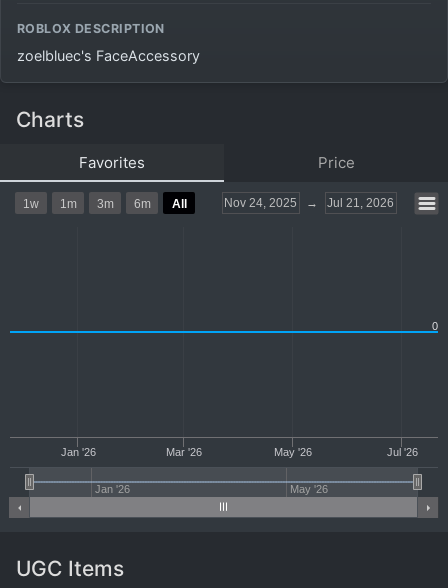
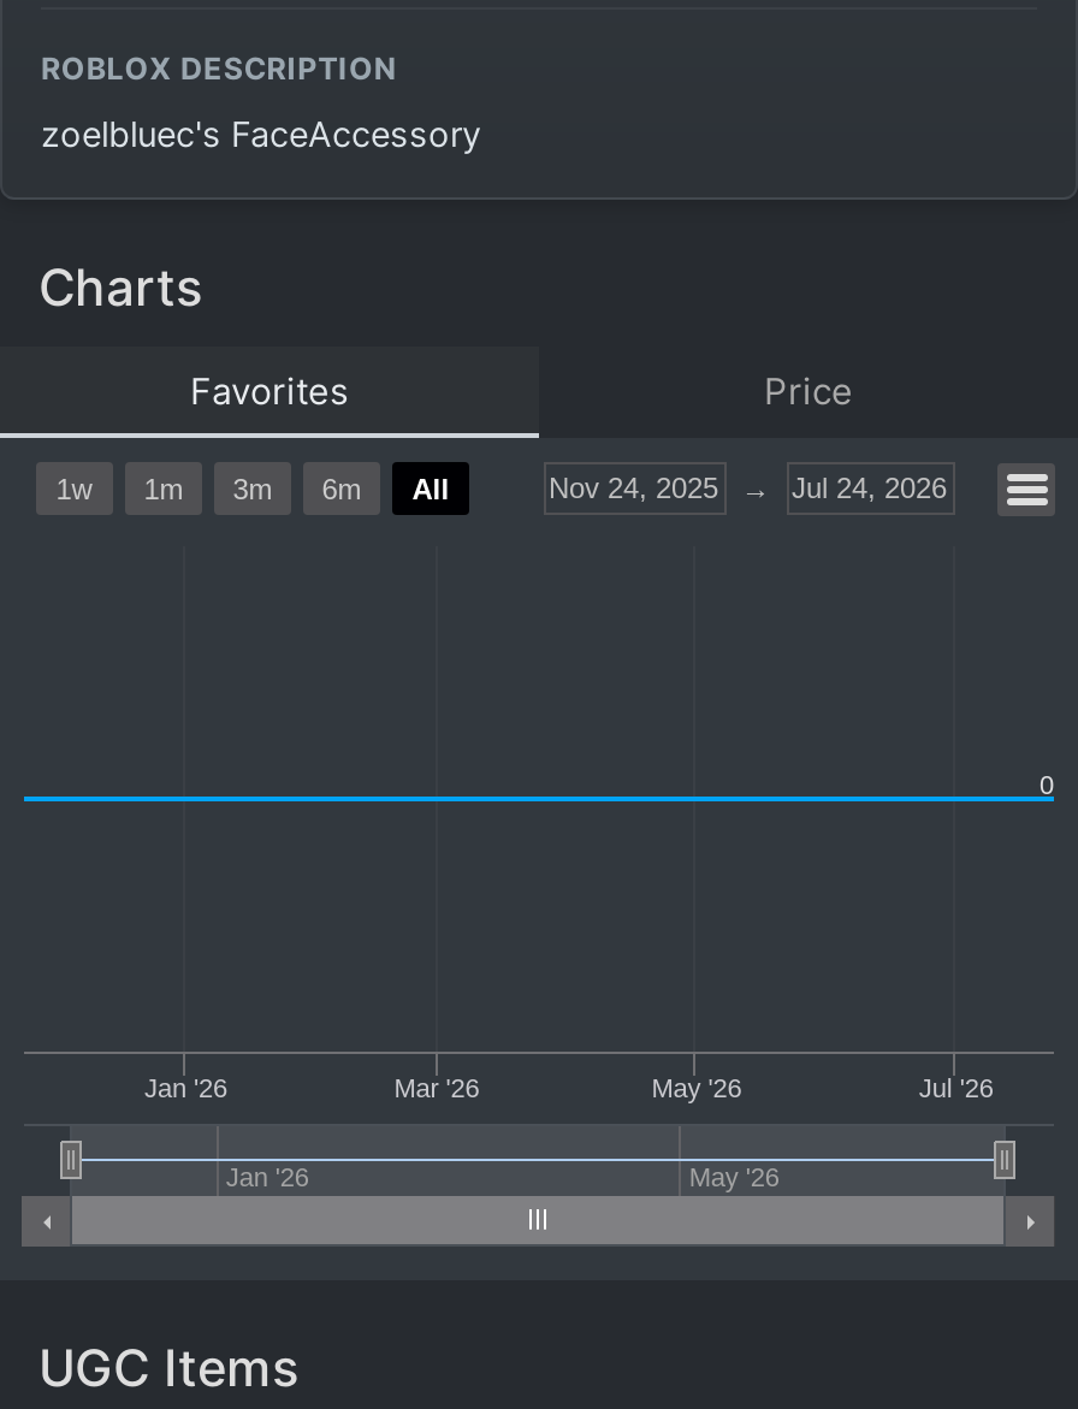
- Jul 21, 2026
+ Jul 24, 2026
